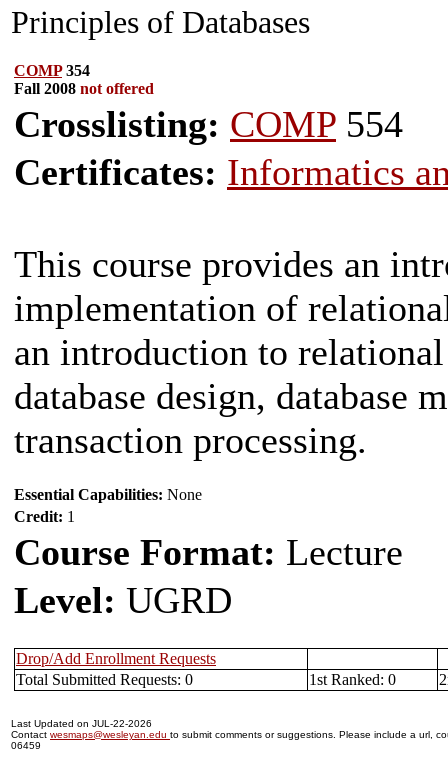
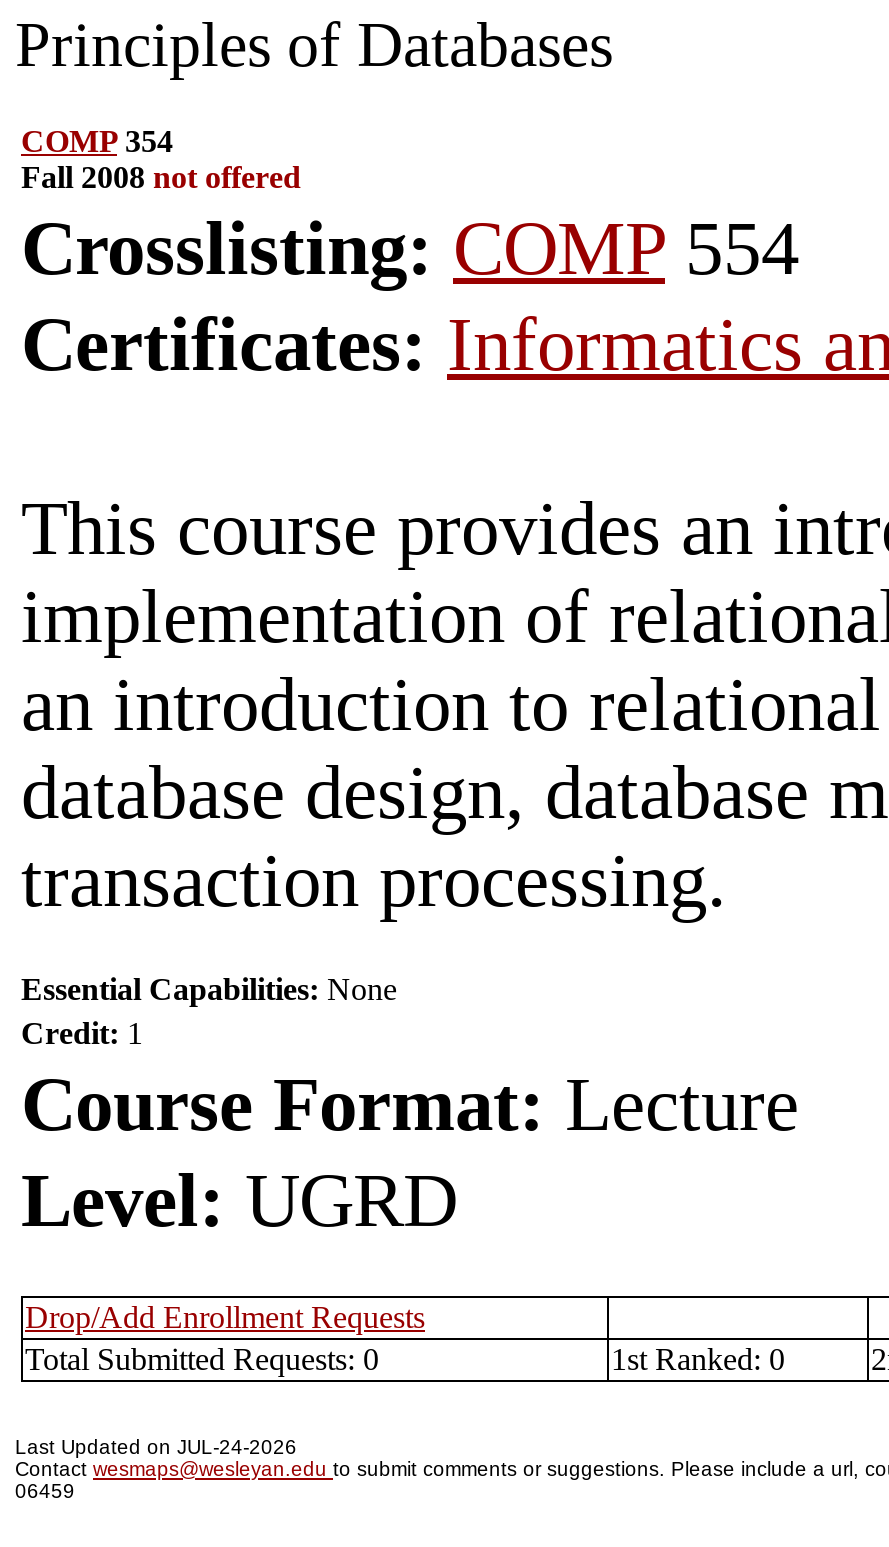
- Last Updated on JUL-22-2026
+ Last Updated on JUL-24-2026
